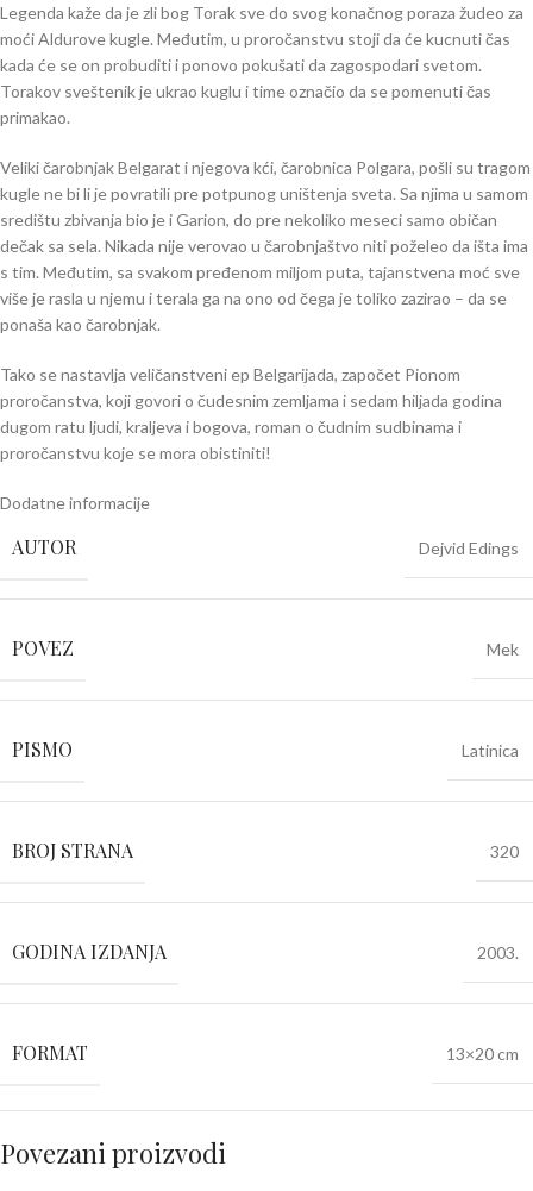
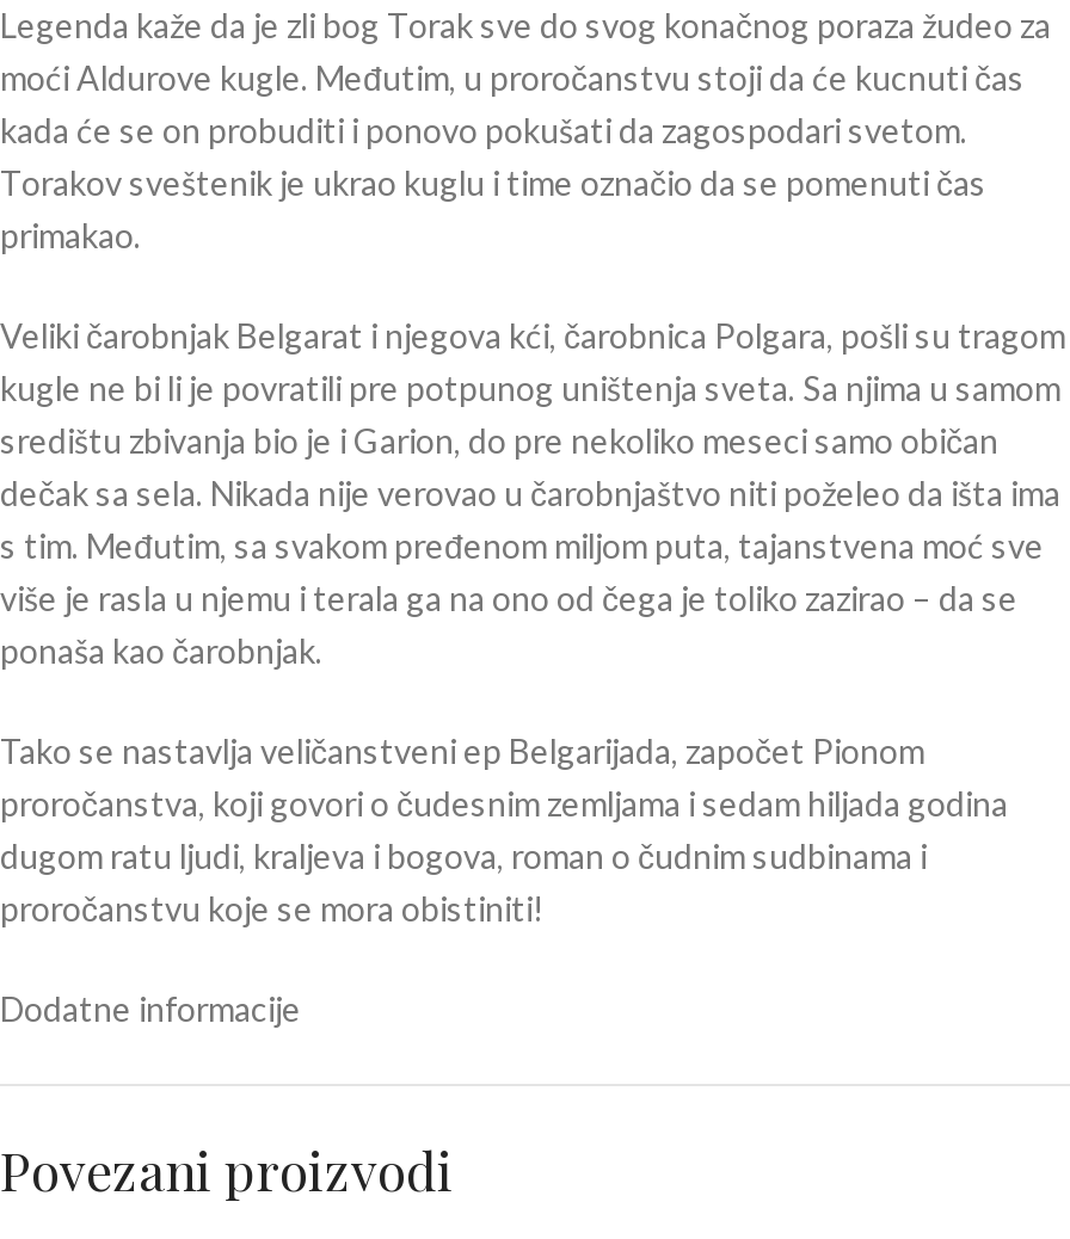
- AUTOR
- Dejvid Edings

- POVEZ
- Mek

- PISMO
- Latinica

- BROJ STRANA
- 320

- GODINA IZDANJA
- 2003.

- FORMAT
- 13×20 cm
